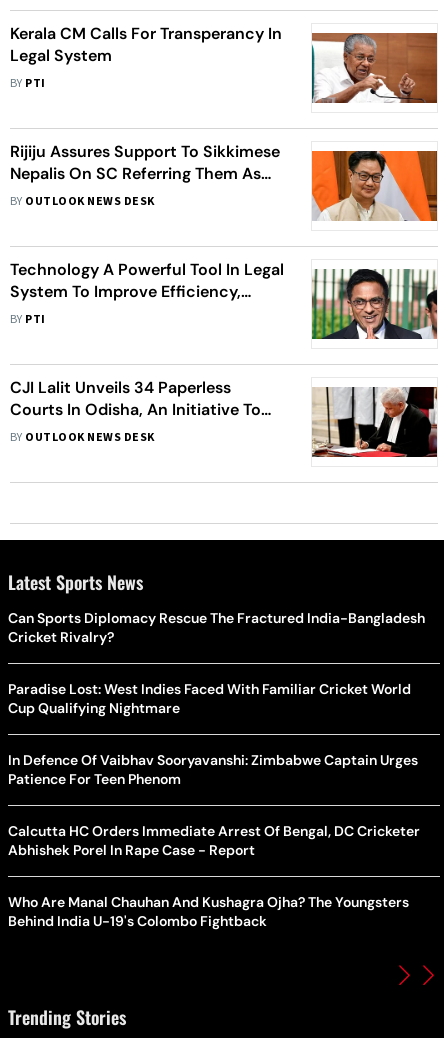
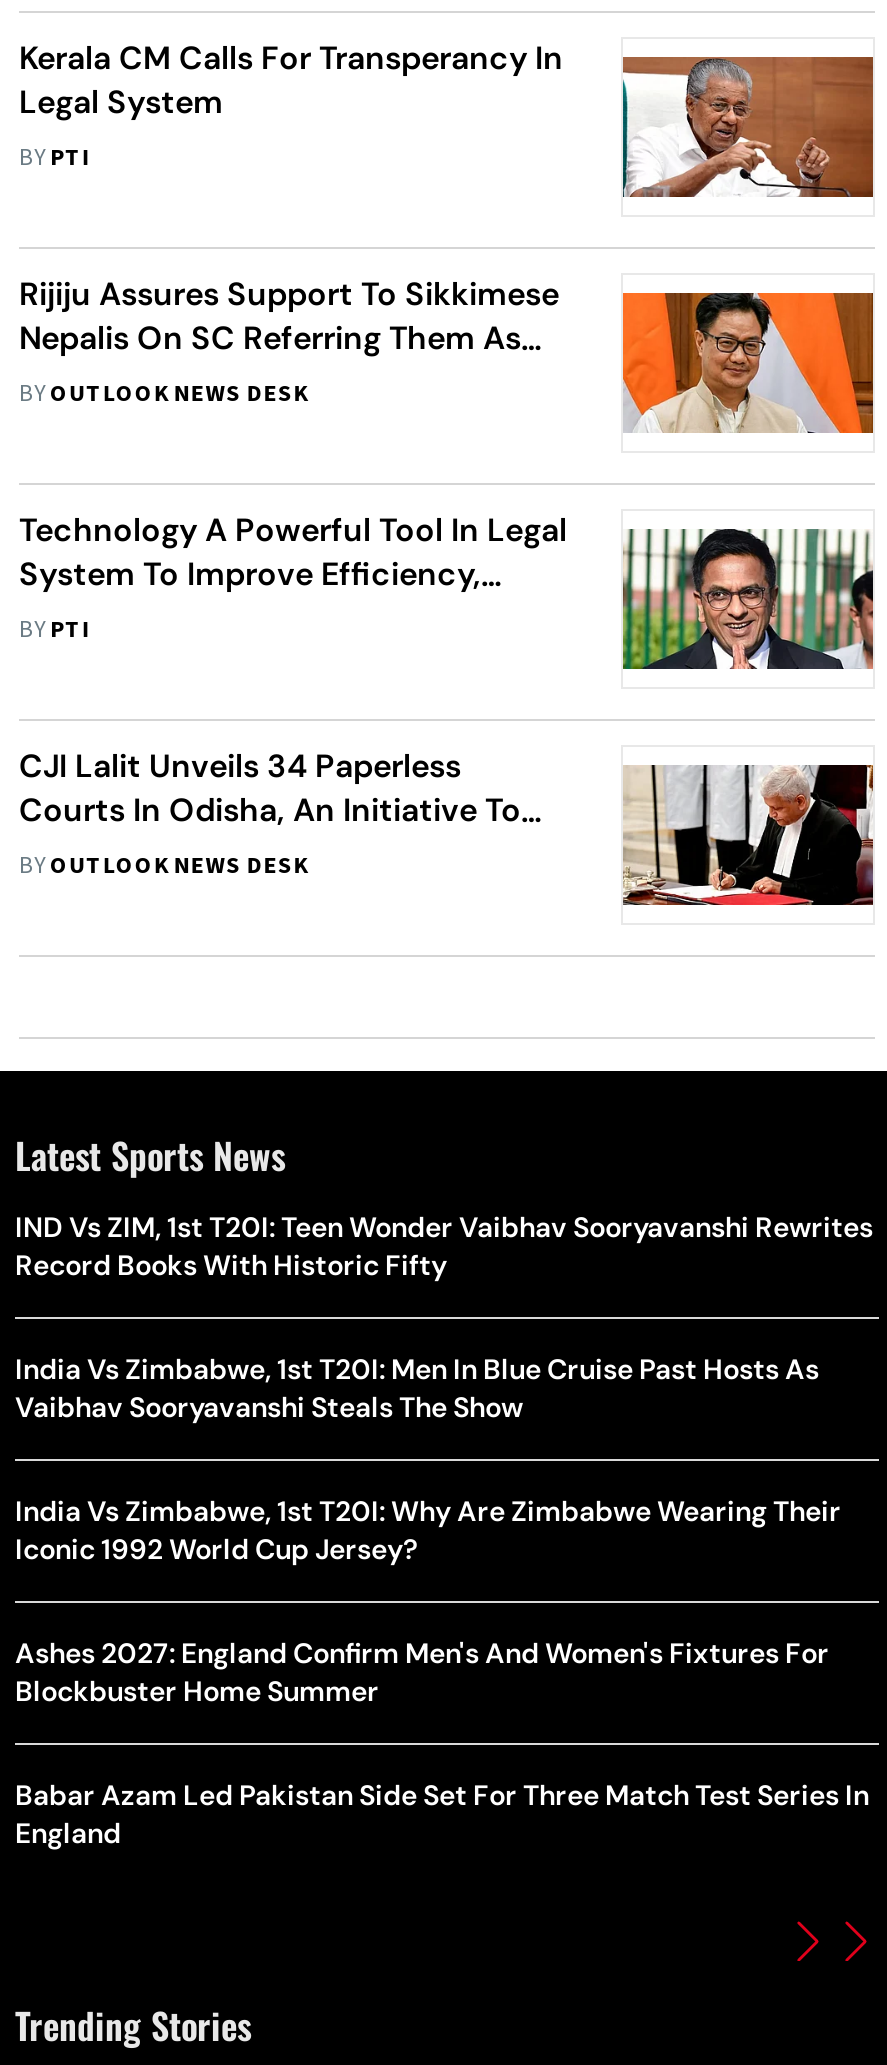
- Can Sports Diplomacy Rescue The Fractured India-Bangladesh
- Cricket Rivalry?
+ IND Vs ZIM, 1st T20I: Teen Wonder Vaibhav Sooryavanshi Rewrites
+ Record Books With Historic Fifty

- Paradise Lost: West Indies Faced With Familiar Cricket World
- Cup Qualifying Nightmare
+ India Vs Zimbabwe, 1st T20I: Men In Blue Cruise Past Hosts As
+ Vaibhav Sooryavanshi Steals The Show

- In Defence Of Vaibhav Sooryavanshi: Zimbabwe Captain Urges
- Patience For Teen Phenom
+ India Vs Zimbabwe, 1st T20I: Why Are Zimbabwe Wearing Their
+ Iconic 1992 World Cup Jersey?

- Calcutta HC Orders Immediate Arrest Of Bengal, DC Cricketer
- Abhishek Porel In Rape Case - Report
+ Ashes 2027: England Confirm Men's And Women's Fixtures For
+ Blockbuster Home Summer

- Who Are Manal Chauhan And Kushagra Ojha? The Youngsters
- Behind India U-19's Colombo Fightback
+ Babar Azam Led Pakistan Side Set For Three Match Test Series In
+ England
